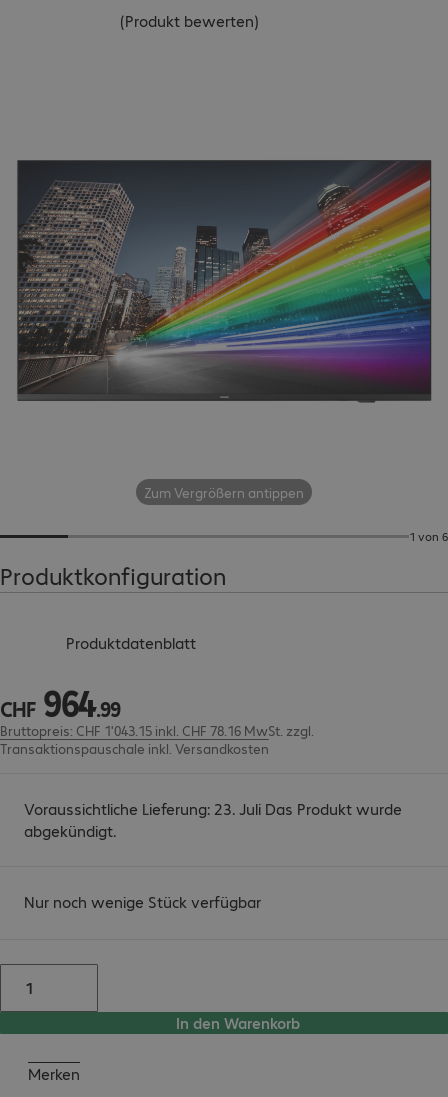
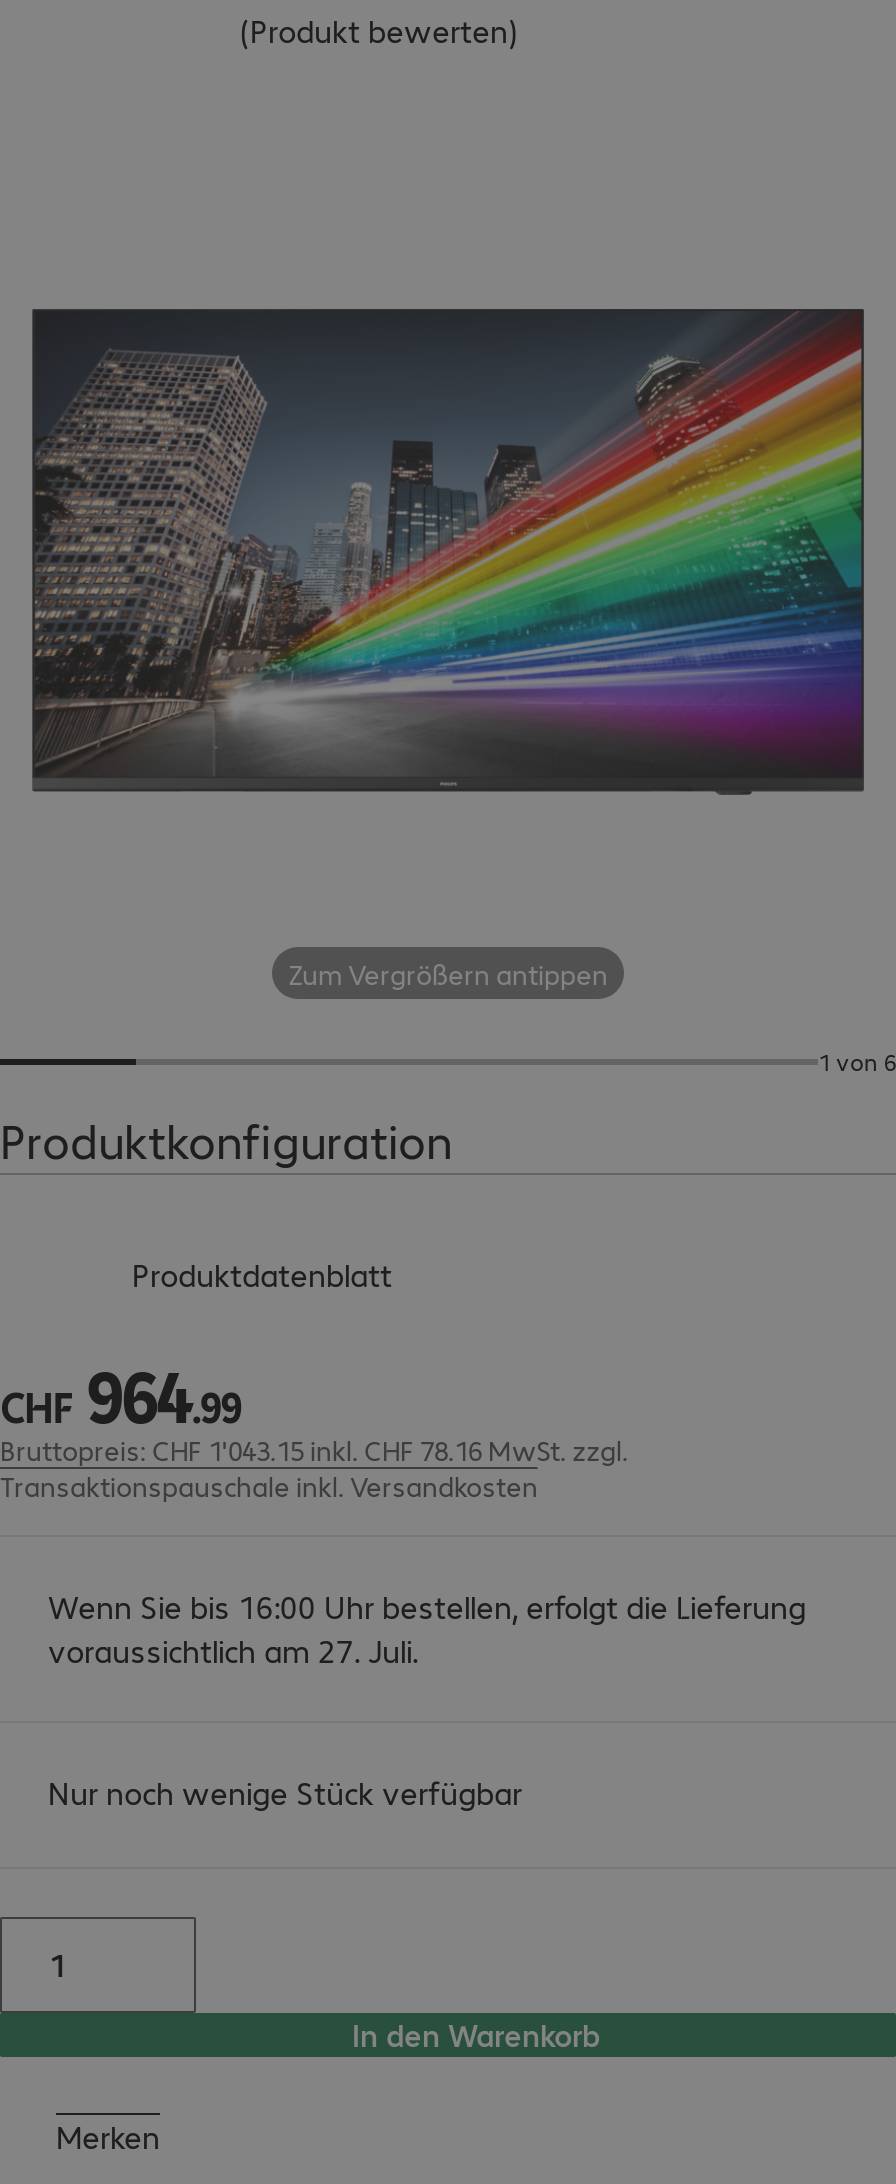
- Voraussichtliche Lieferung: 23. Juli Das Produkt wurde
- abgekündigt.
+ Wenn Sie bis 16:00 Uhr bestellen, erfolgt die Lieferung
+ voraussichtlich am 27. Juli.
